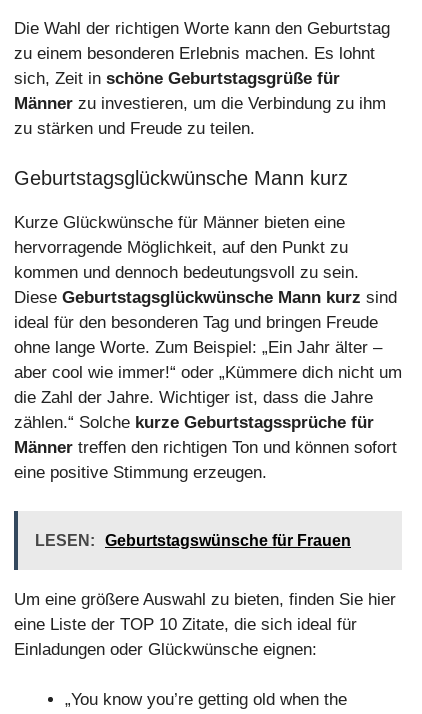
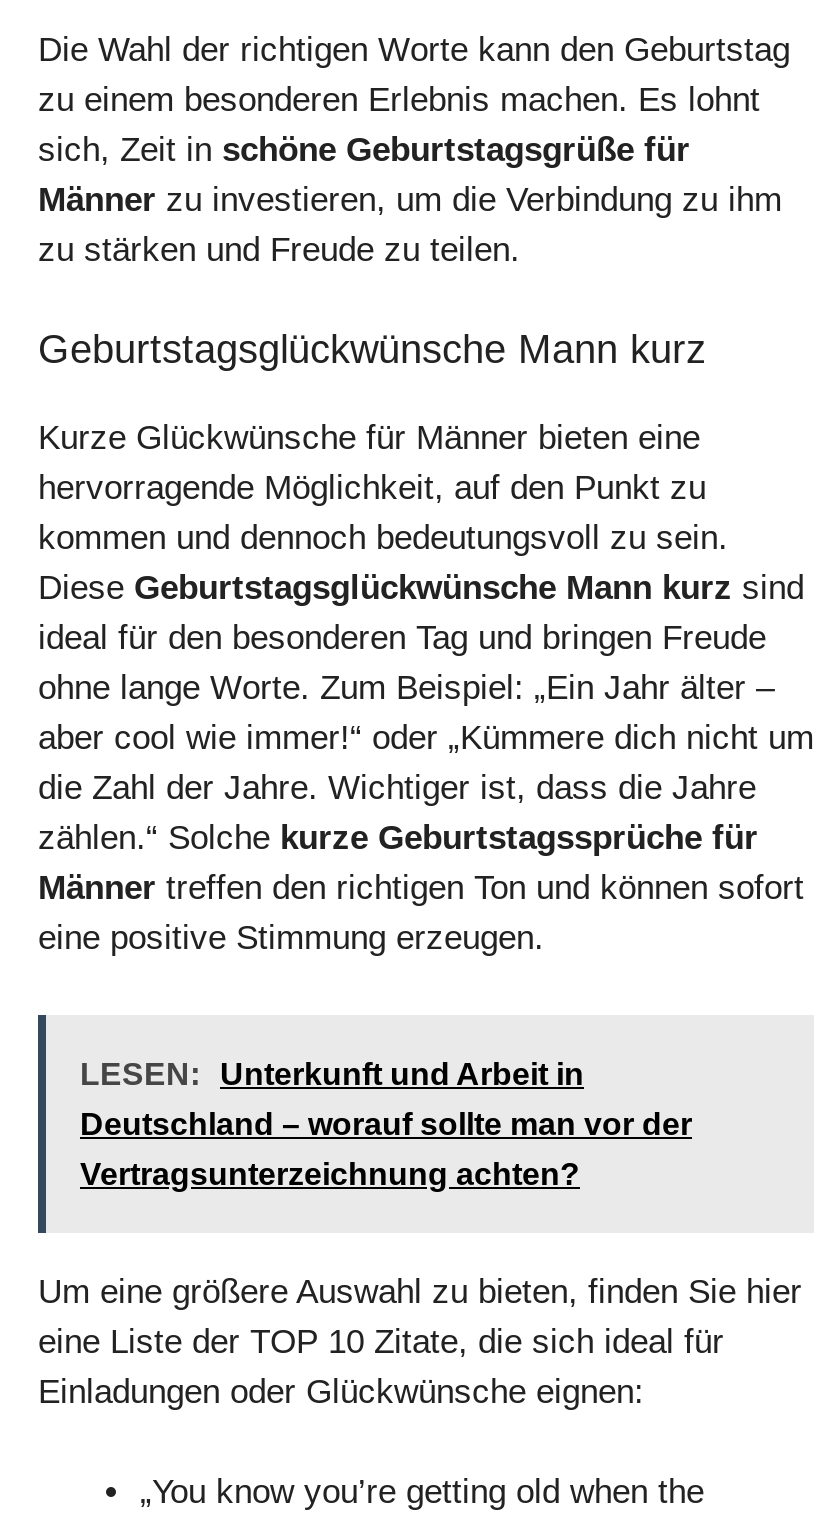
- LESEN: Geburtstagswünsche für Frauen
+ LESEN: Unterkunft und Arbeit in
+ Deutschland – worauf sollte man vor der
+ Vertragsunterzeichnung achten?
